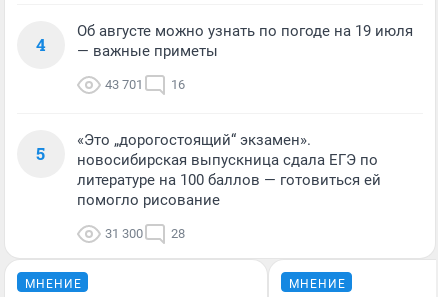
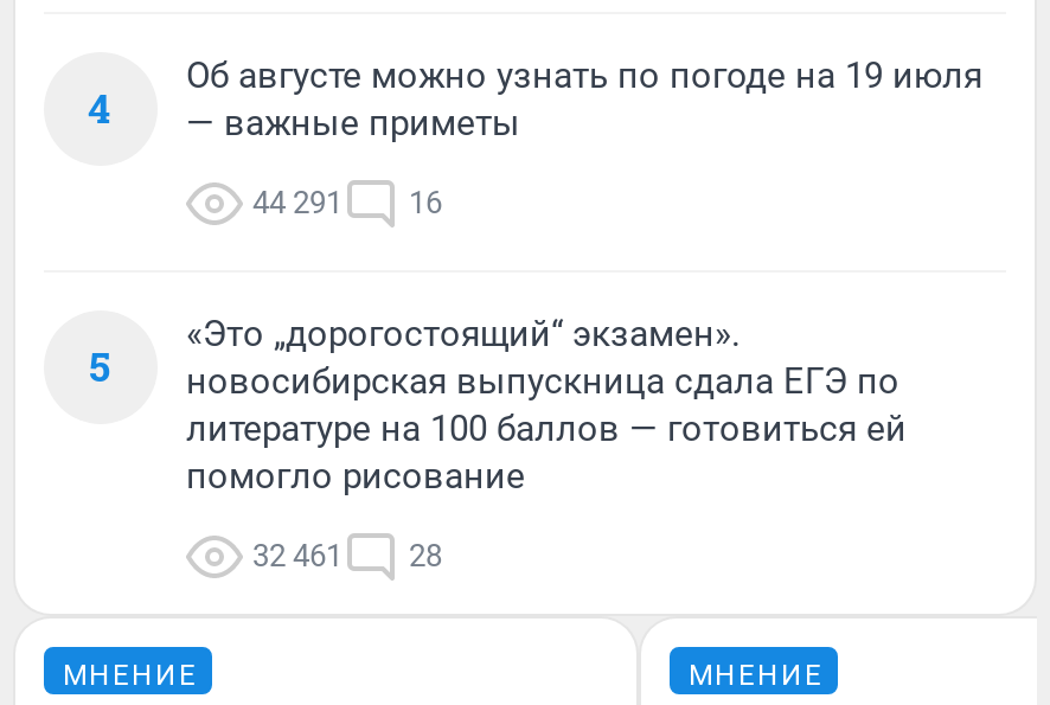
- 43 701 16
+ 44 291 16

- 31 300 28
+ 32 461 28
